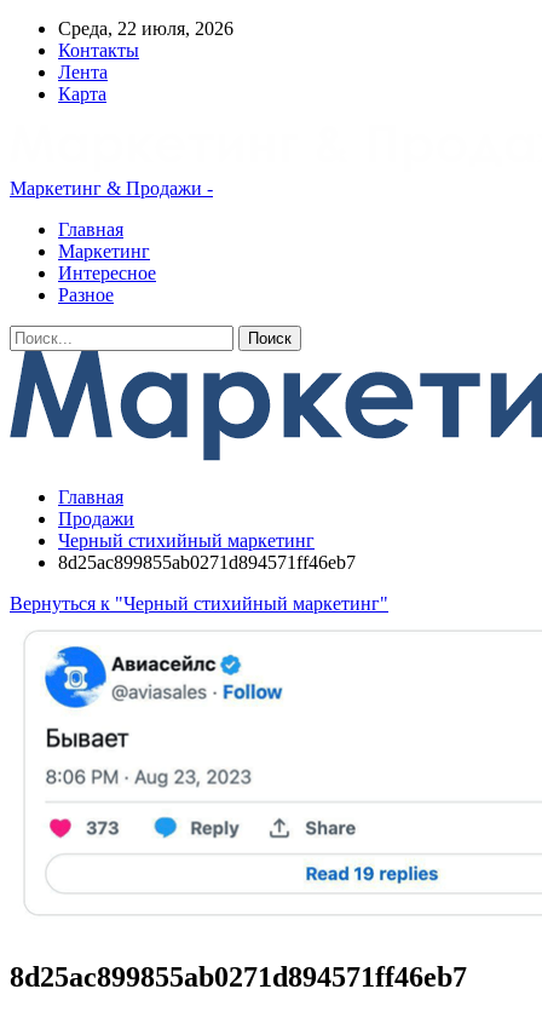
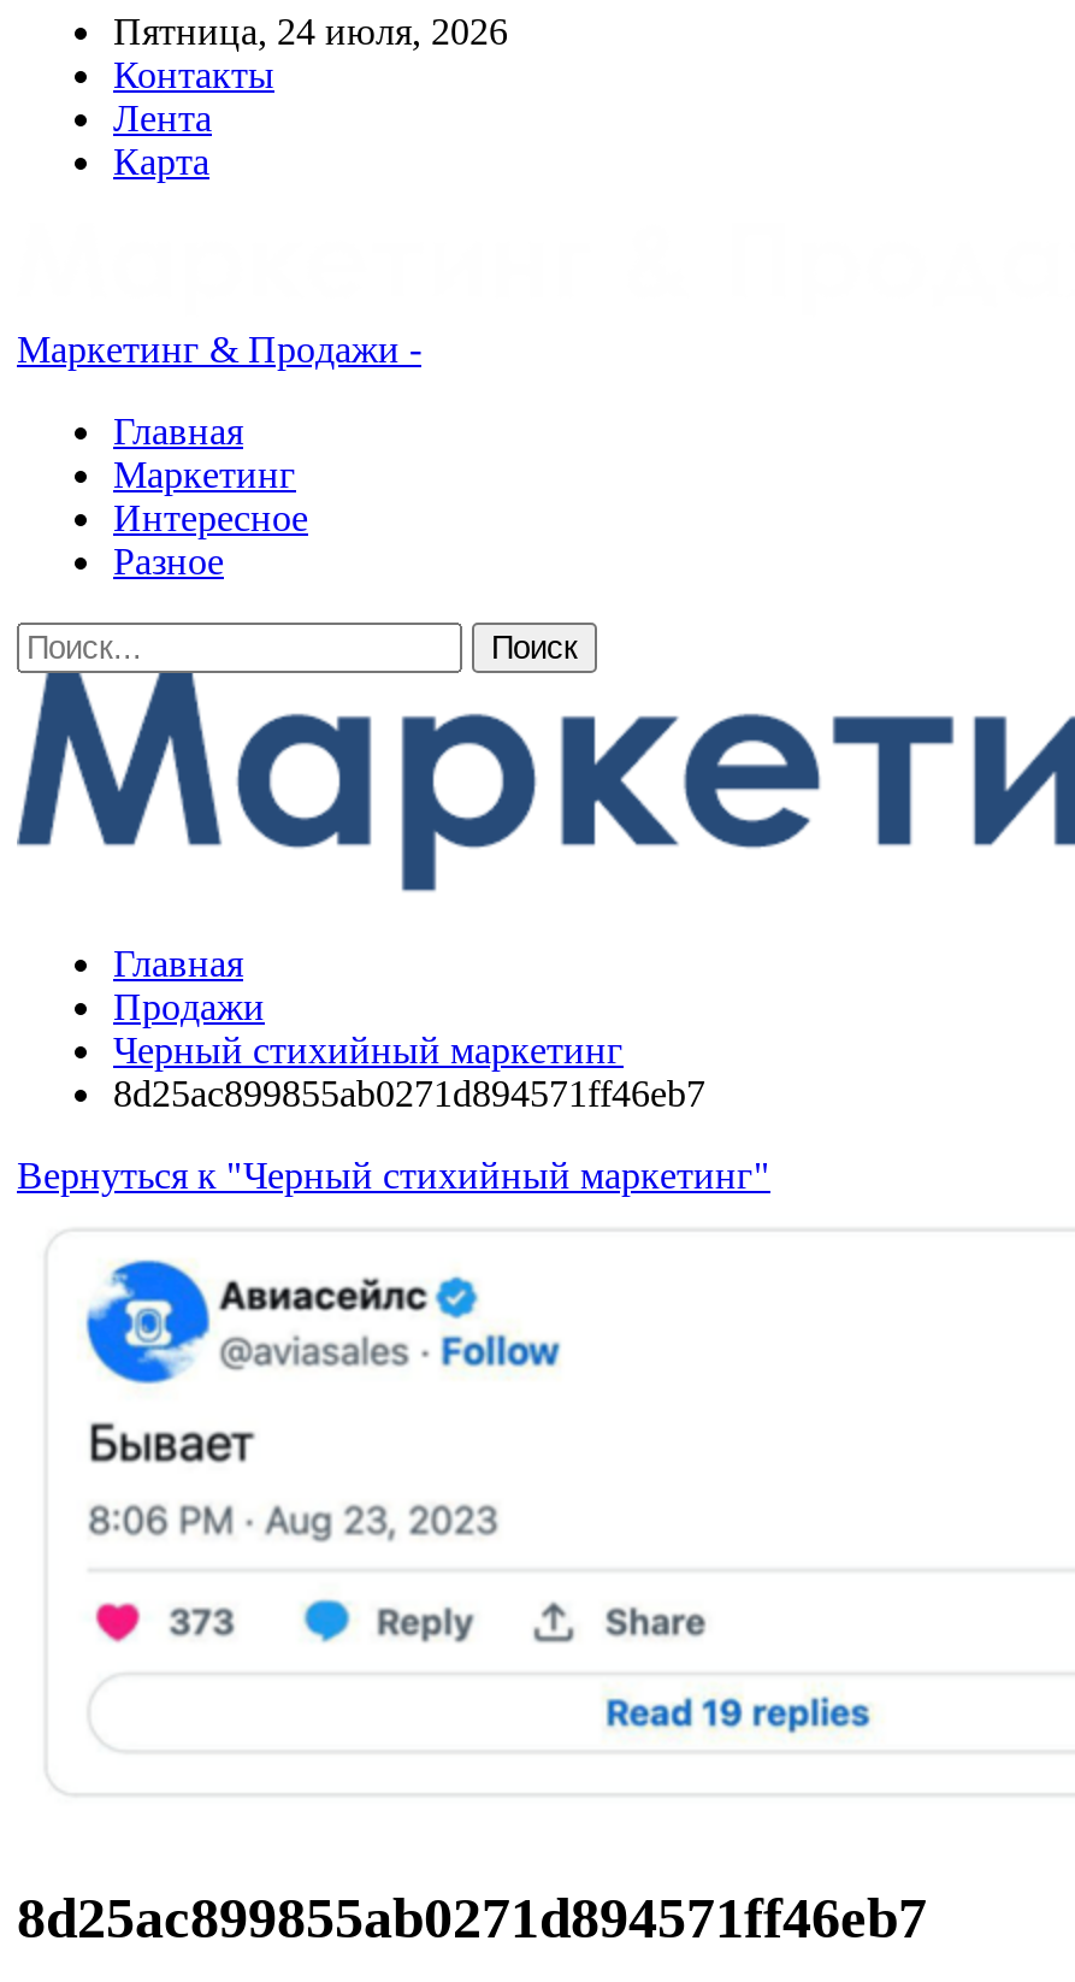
- Среда, 22 июля, 2026
+ Пятница, 24 июля, 2026
